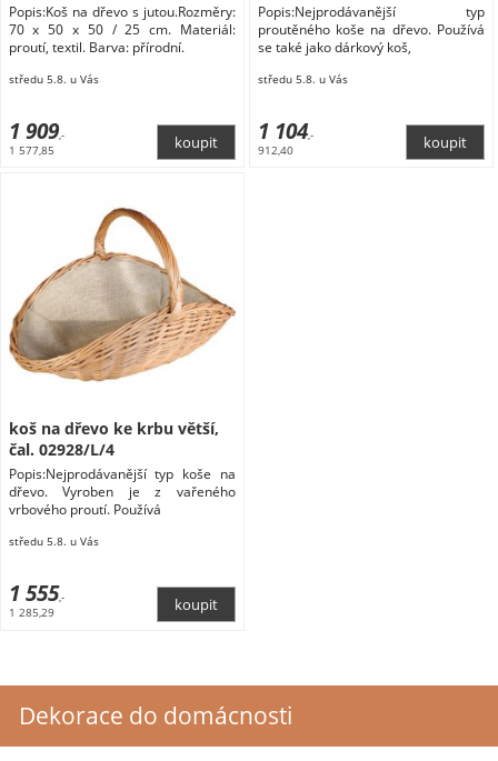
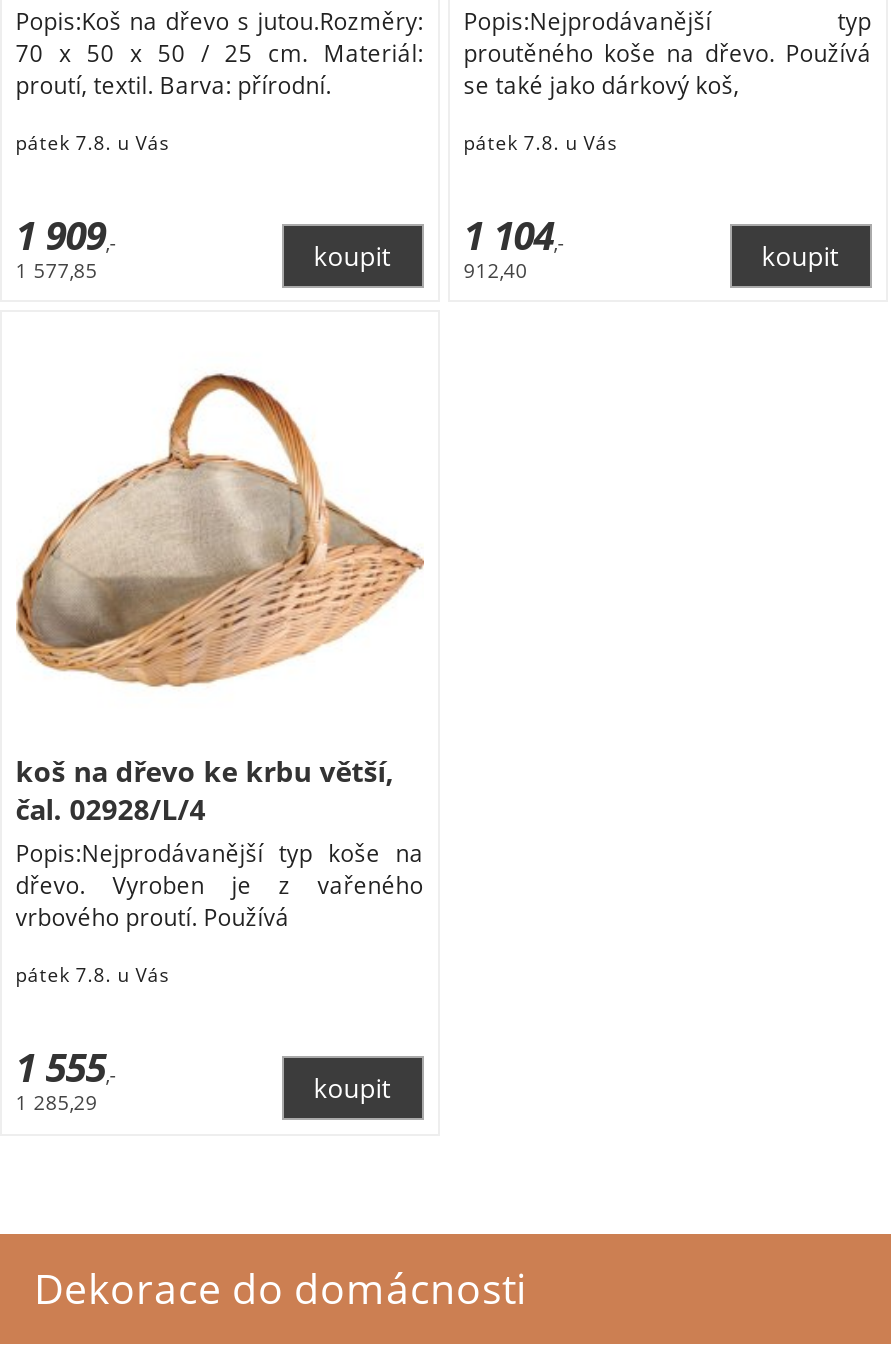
- středu 5.8. u Vás
+ pátek 7.8. u Vás

- středu 5.8. u Vás
+ pátek 7.8. u Vás

- středu 5.8. u Vás
+ pátek 7.8. u Vás
